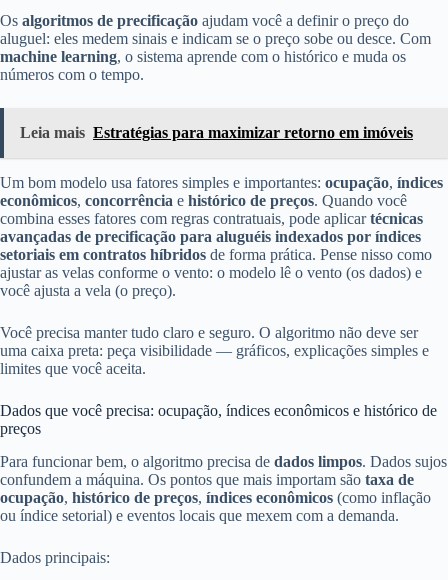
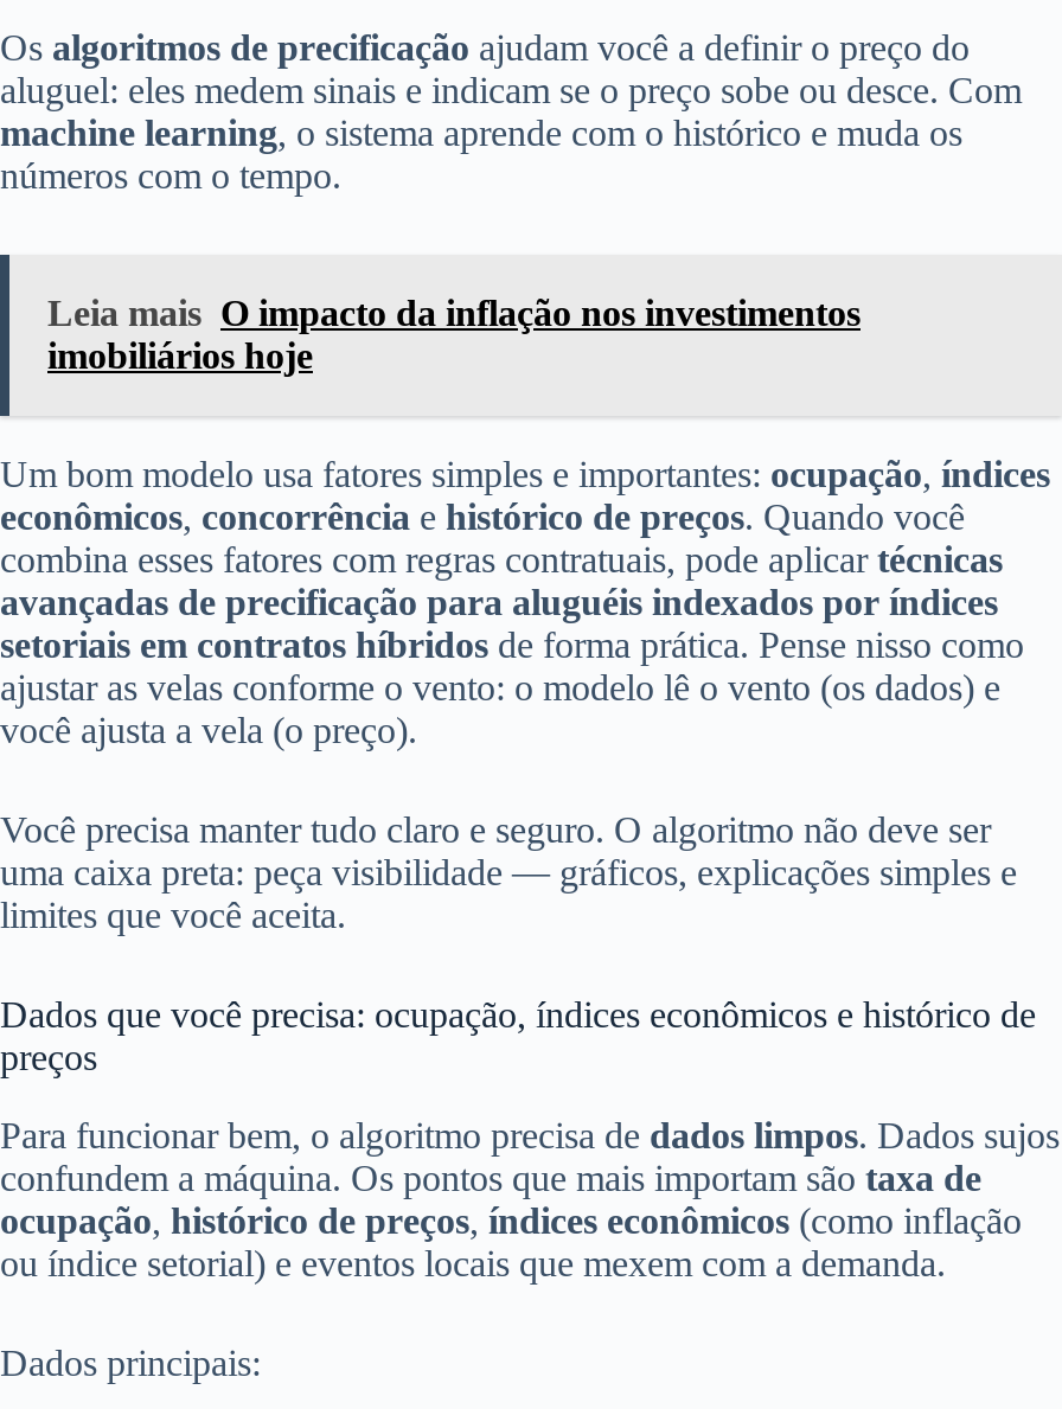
- Leia mais Estratégias para maximizar retorno em imóveis
+ Leia mais O impacto da inflação nos investimentos
+ imobiliários hoje
